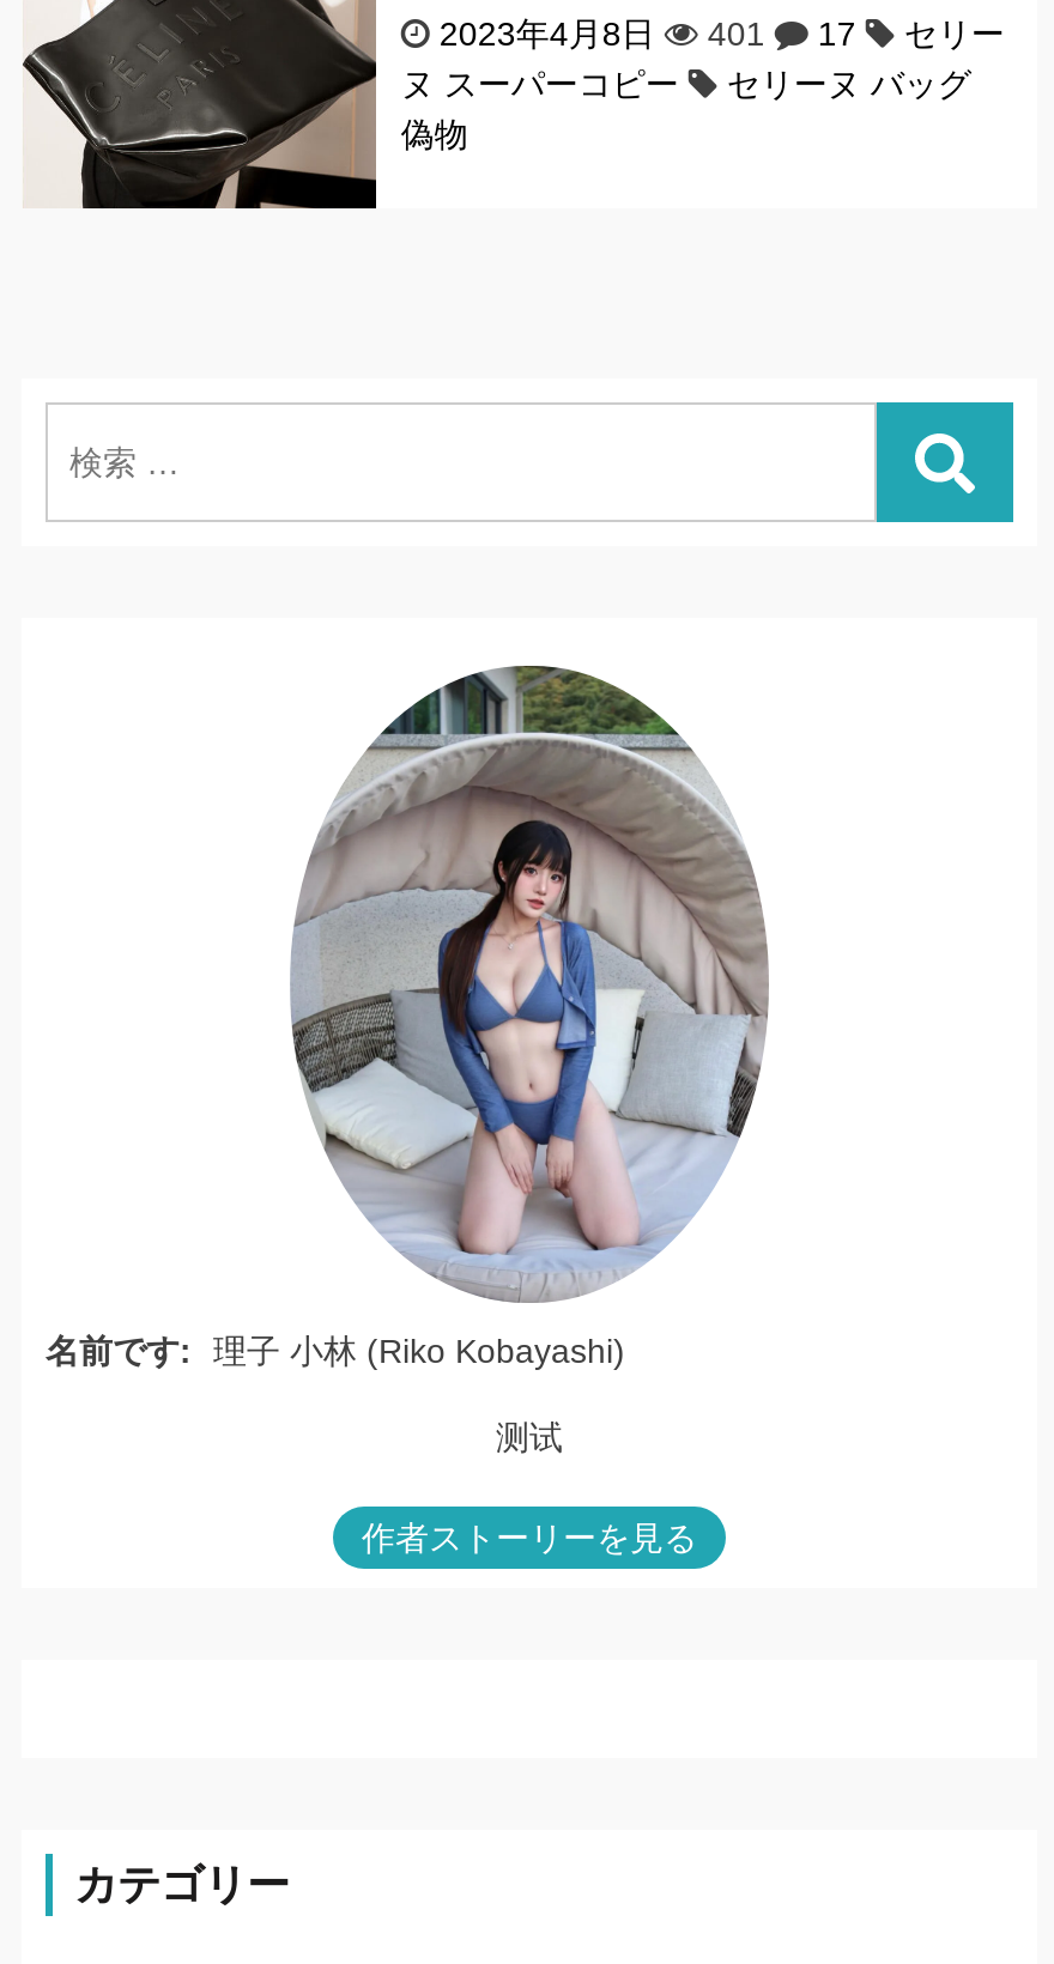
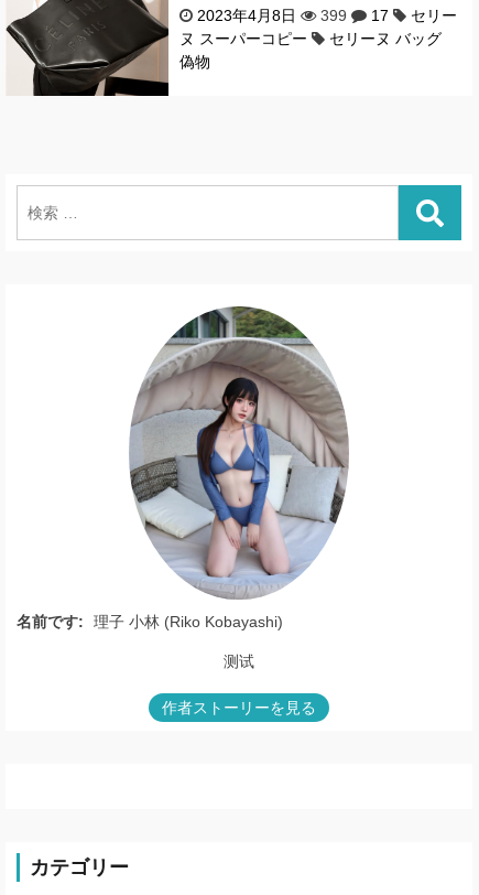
- 2023年4月8日 401 17 セリー
+ 2023年4月8日 399 17 セリー
